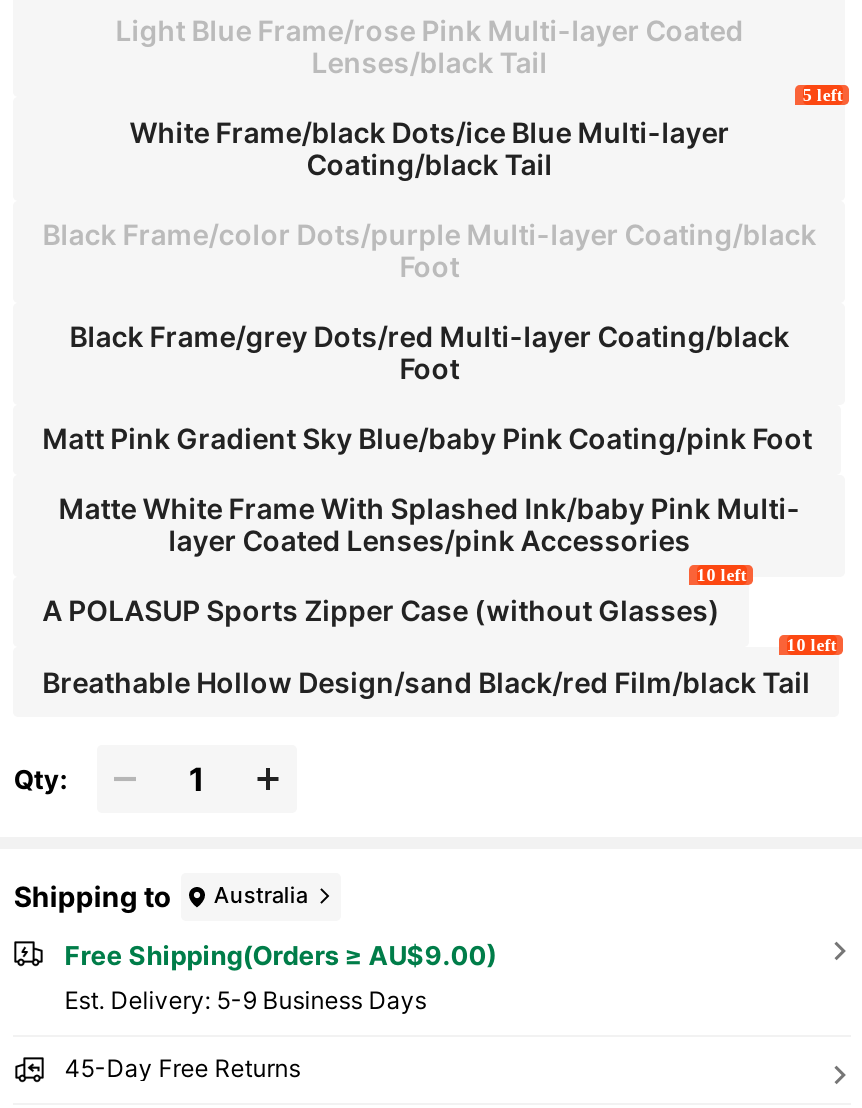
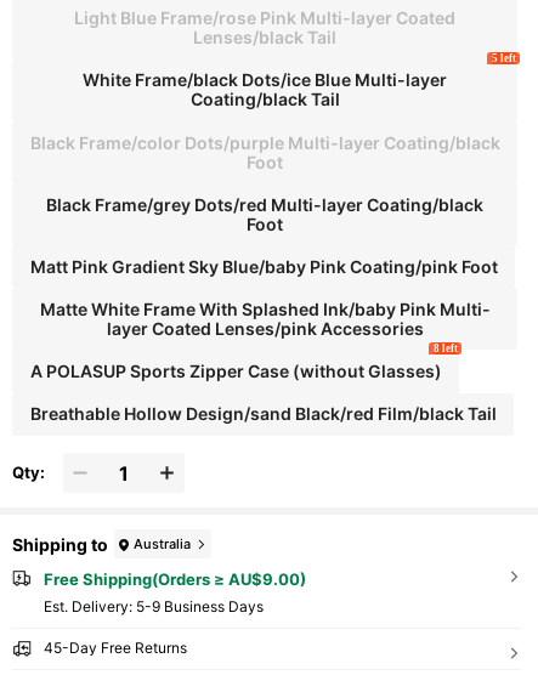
- 10 left
+ 8 left

- 10 left
